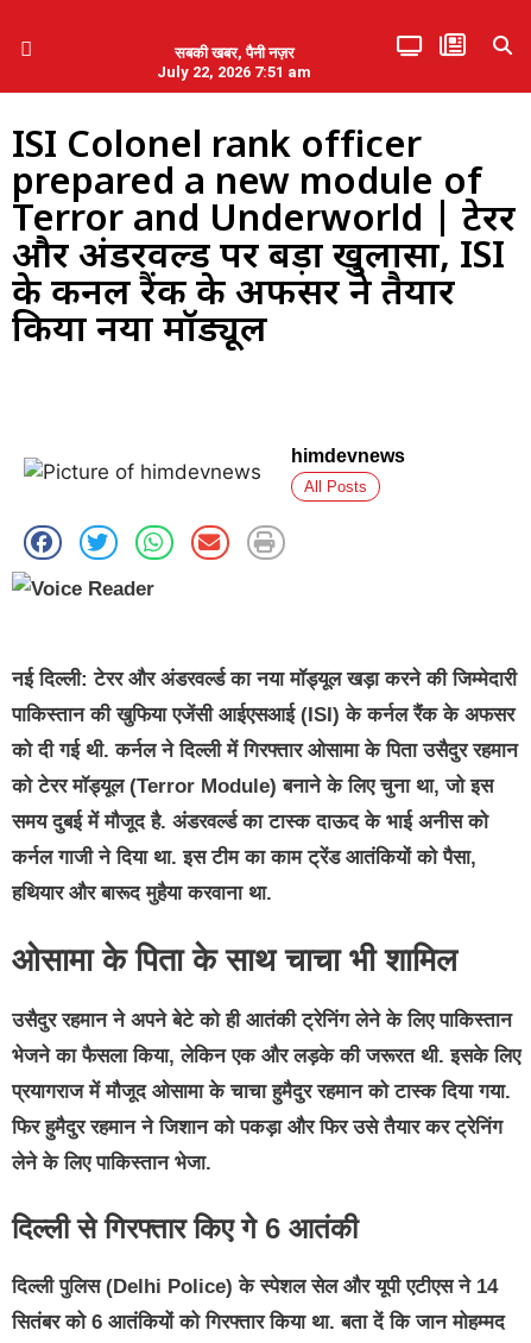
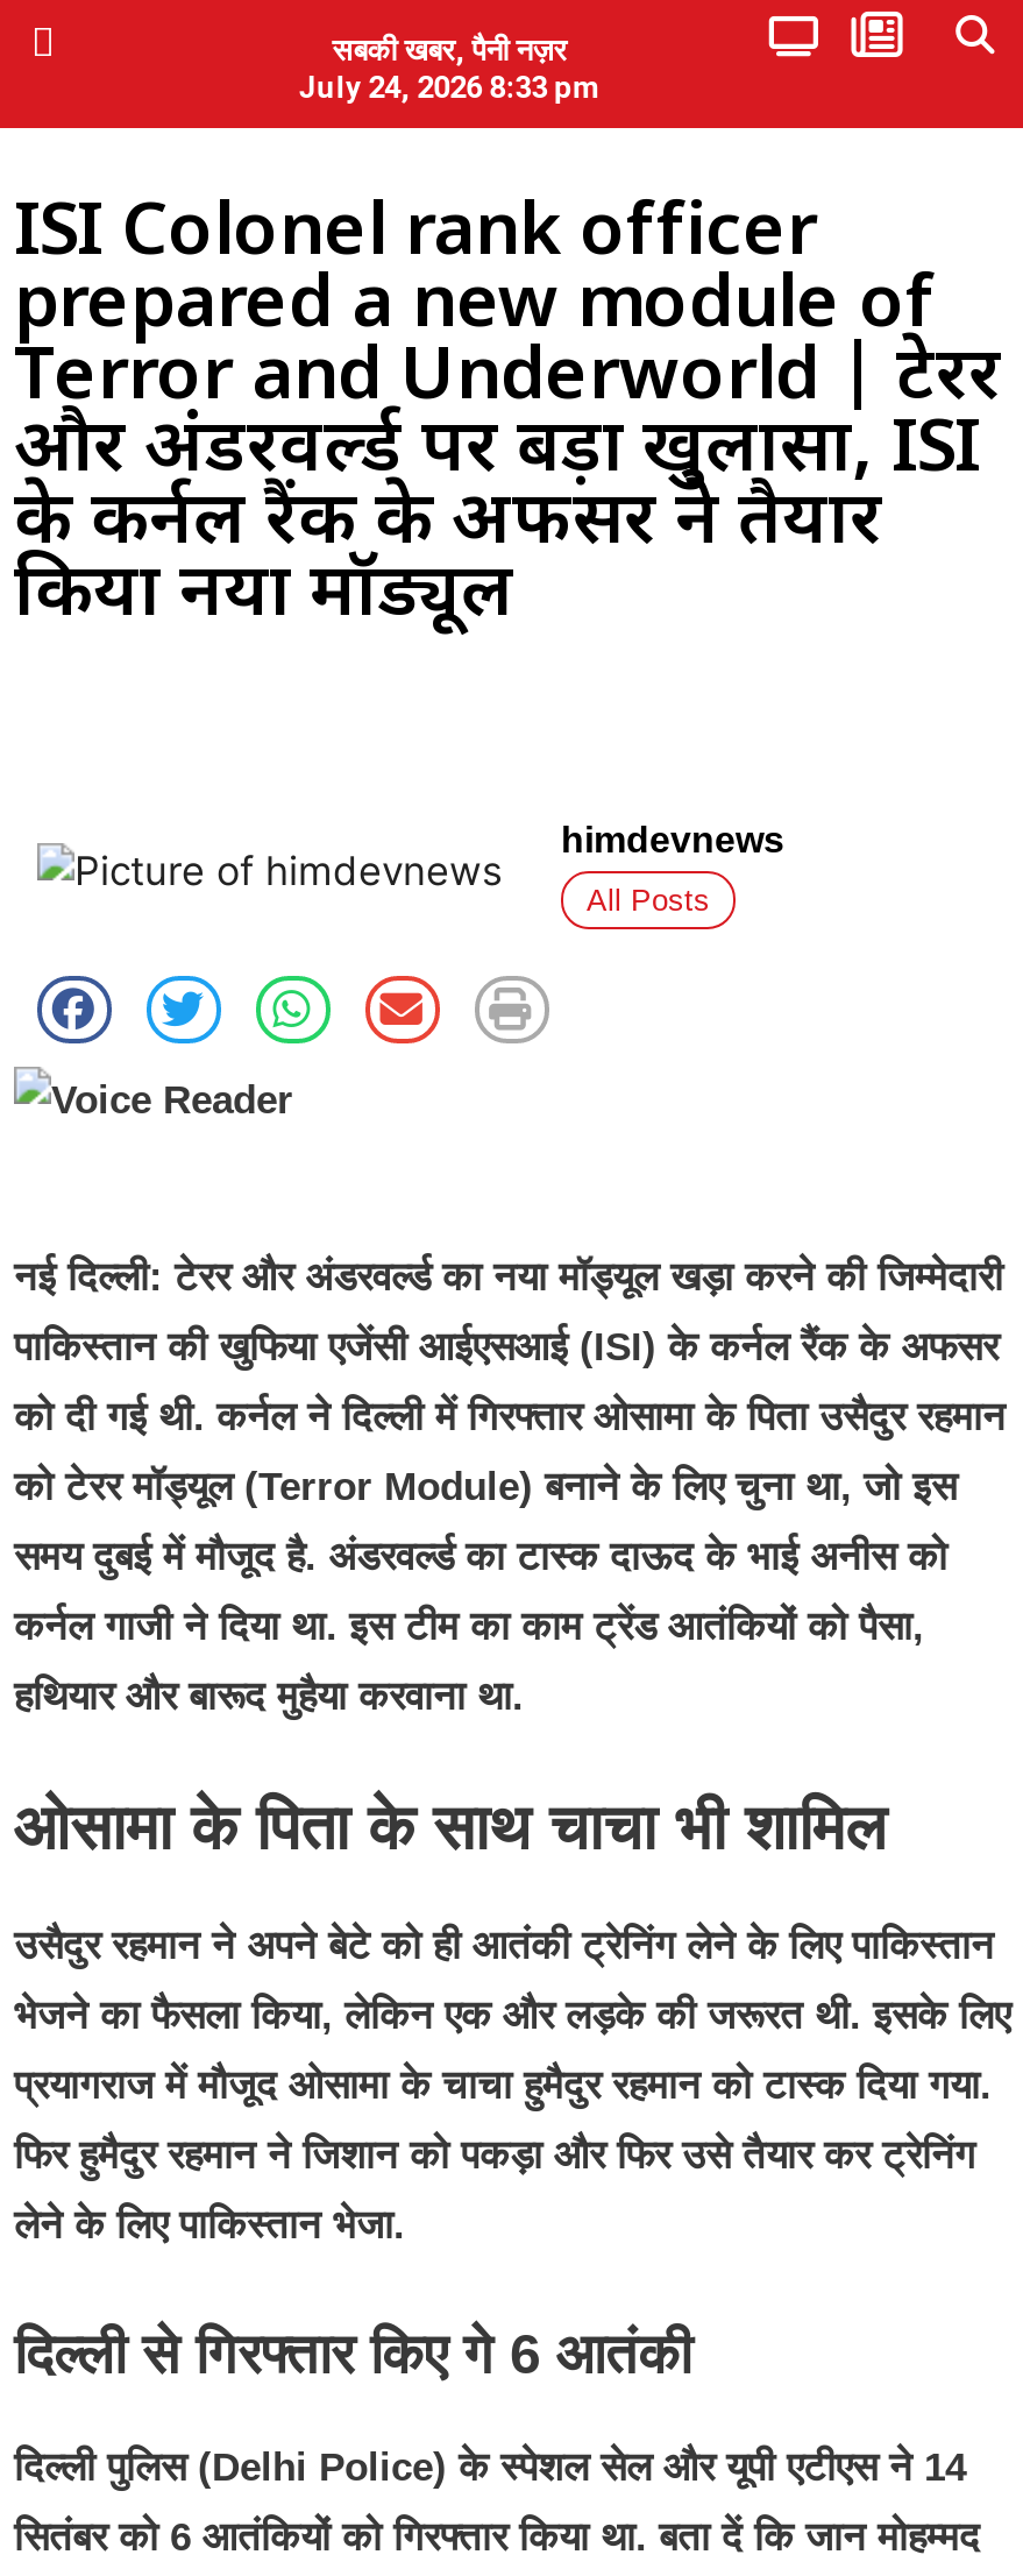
- July 22, 2026 7:51 am
+ July 24, 2026 8:33 pm
